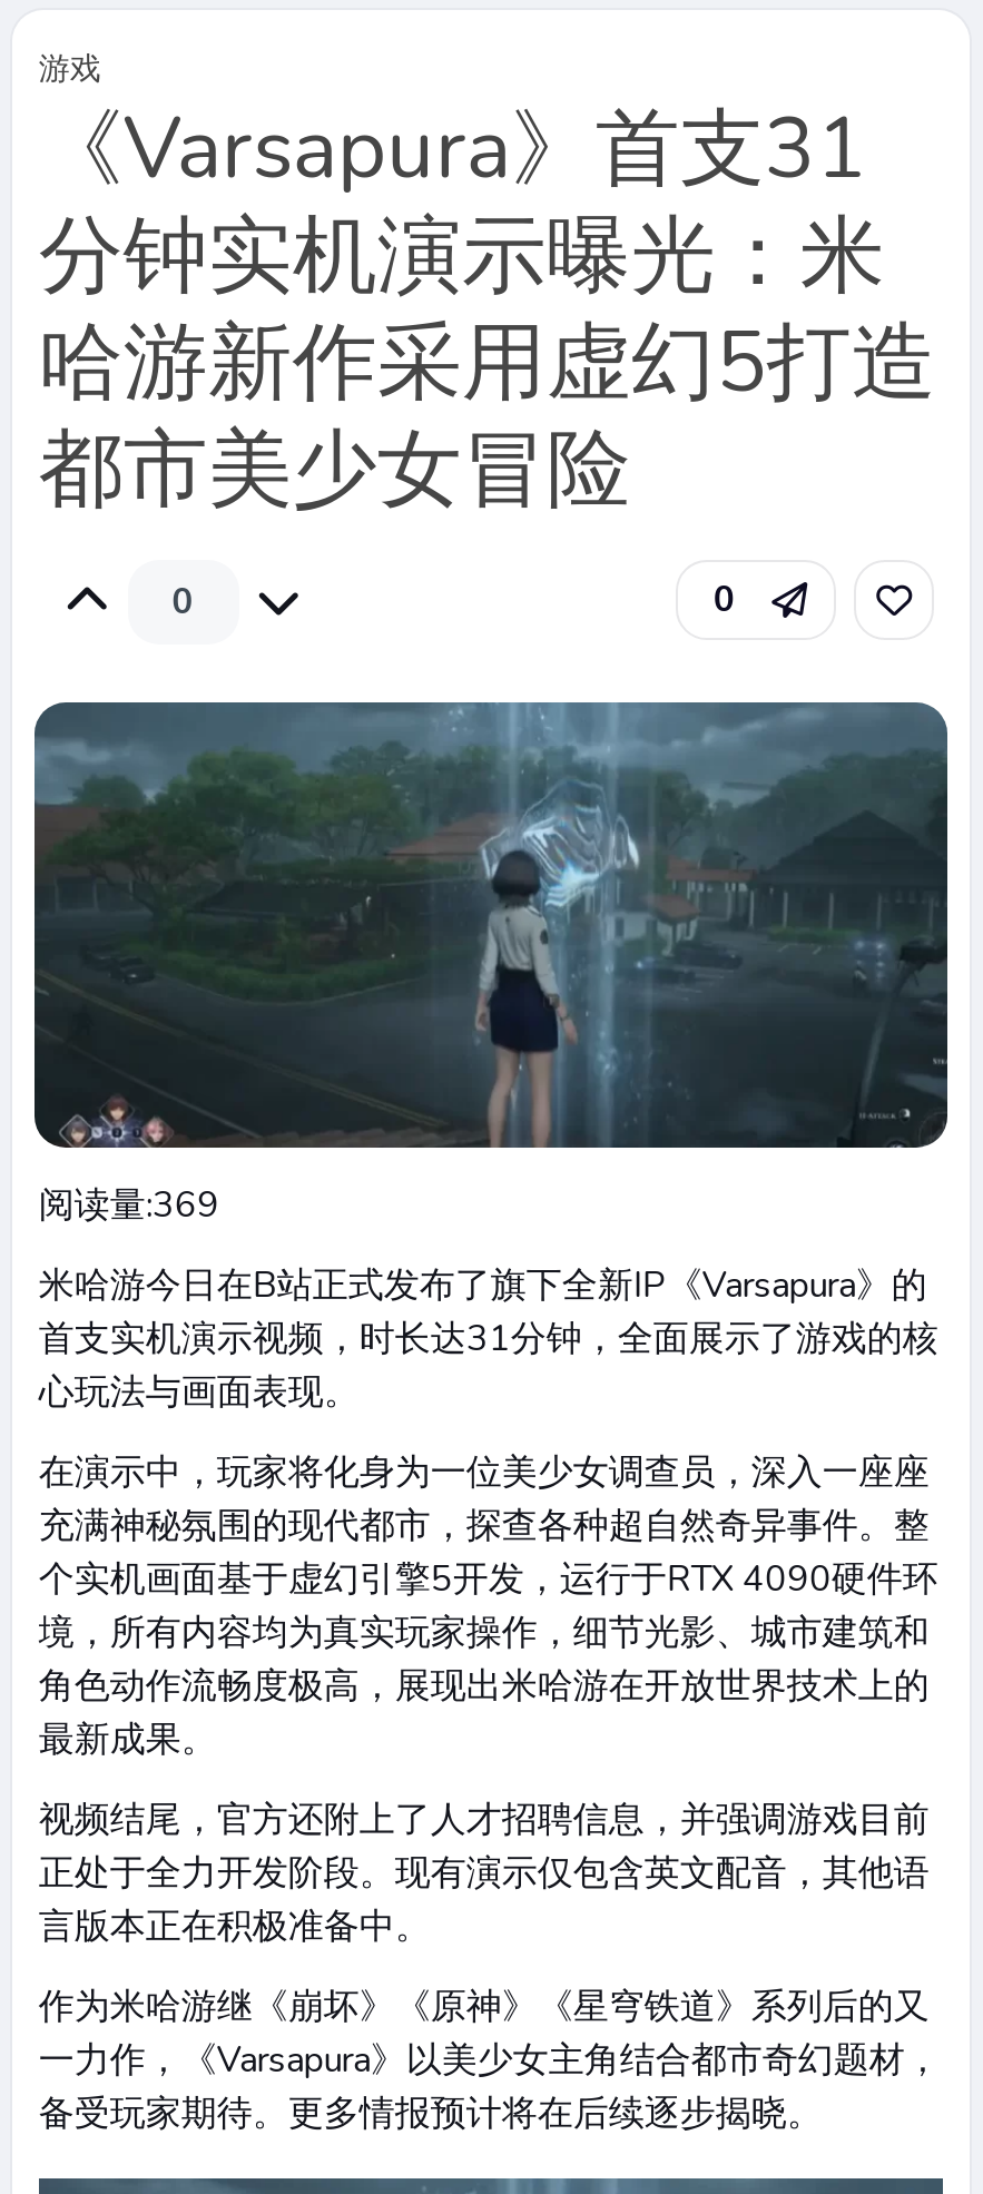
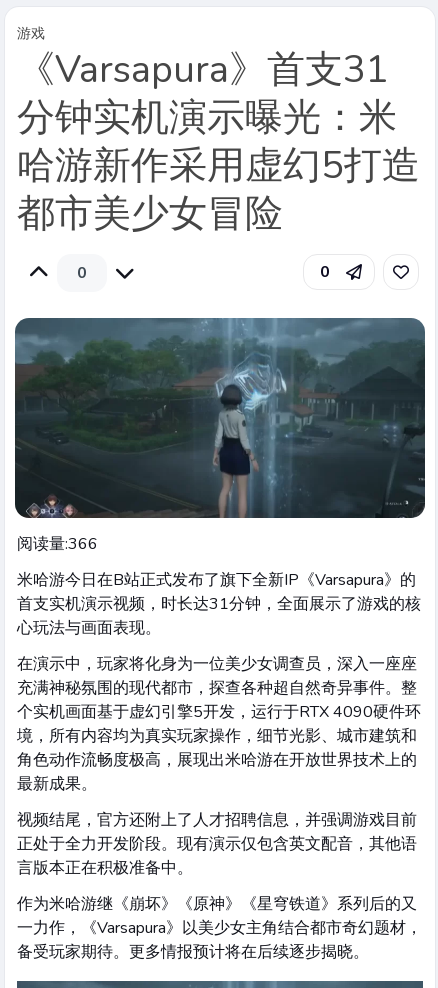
- 阅读量:369
+ 阅读量:366
